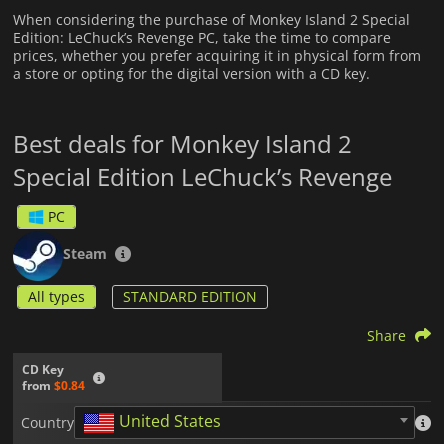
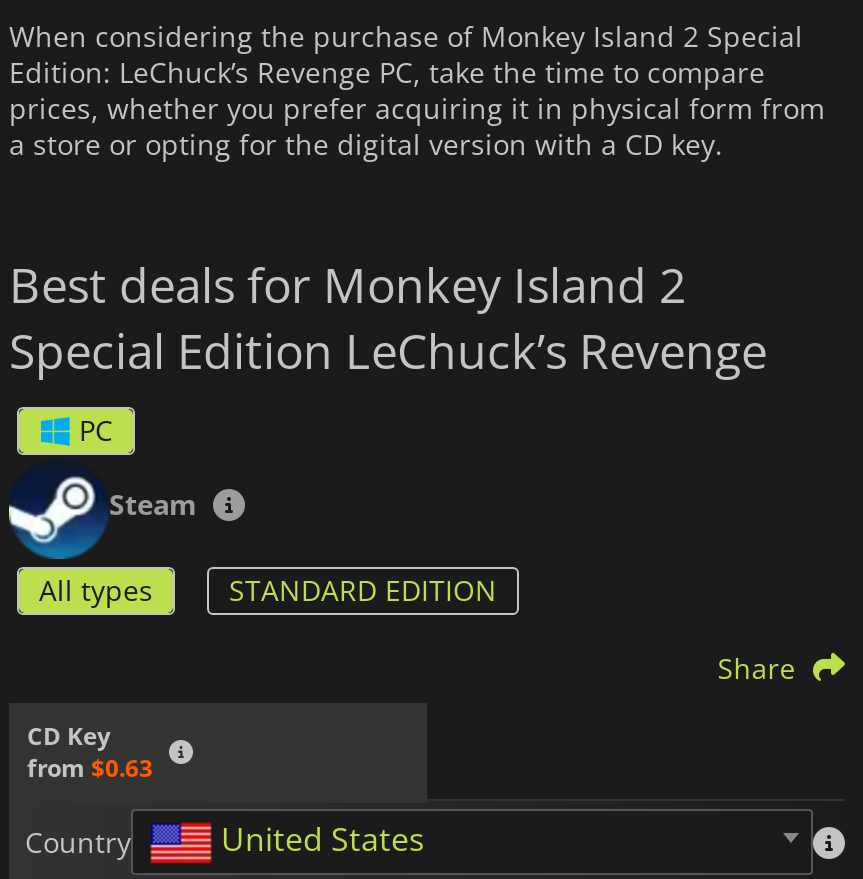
- from $0.84
+ from $0.63
